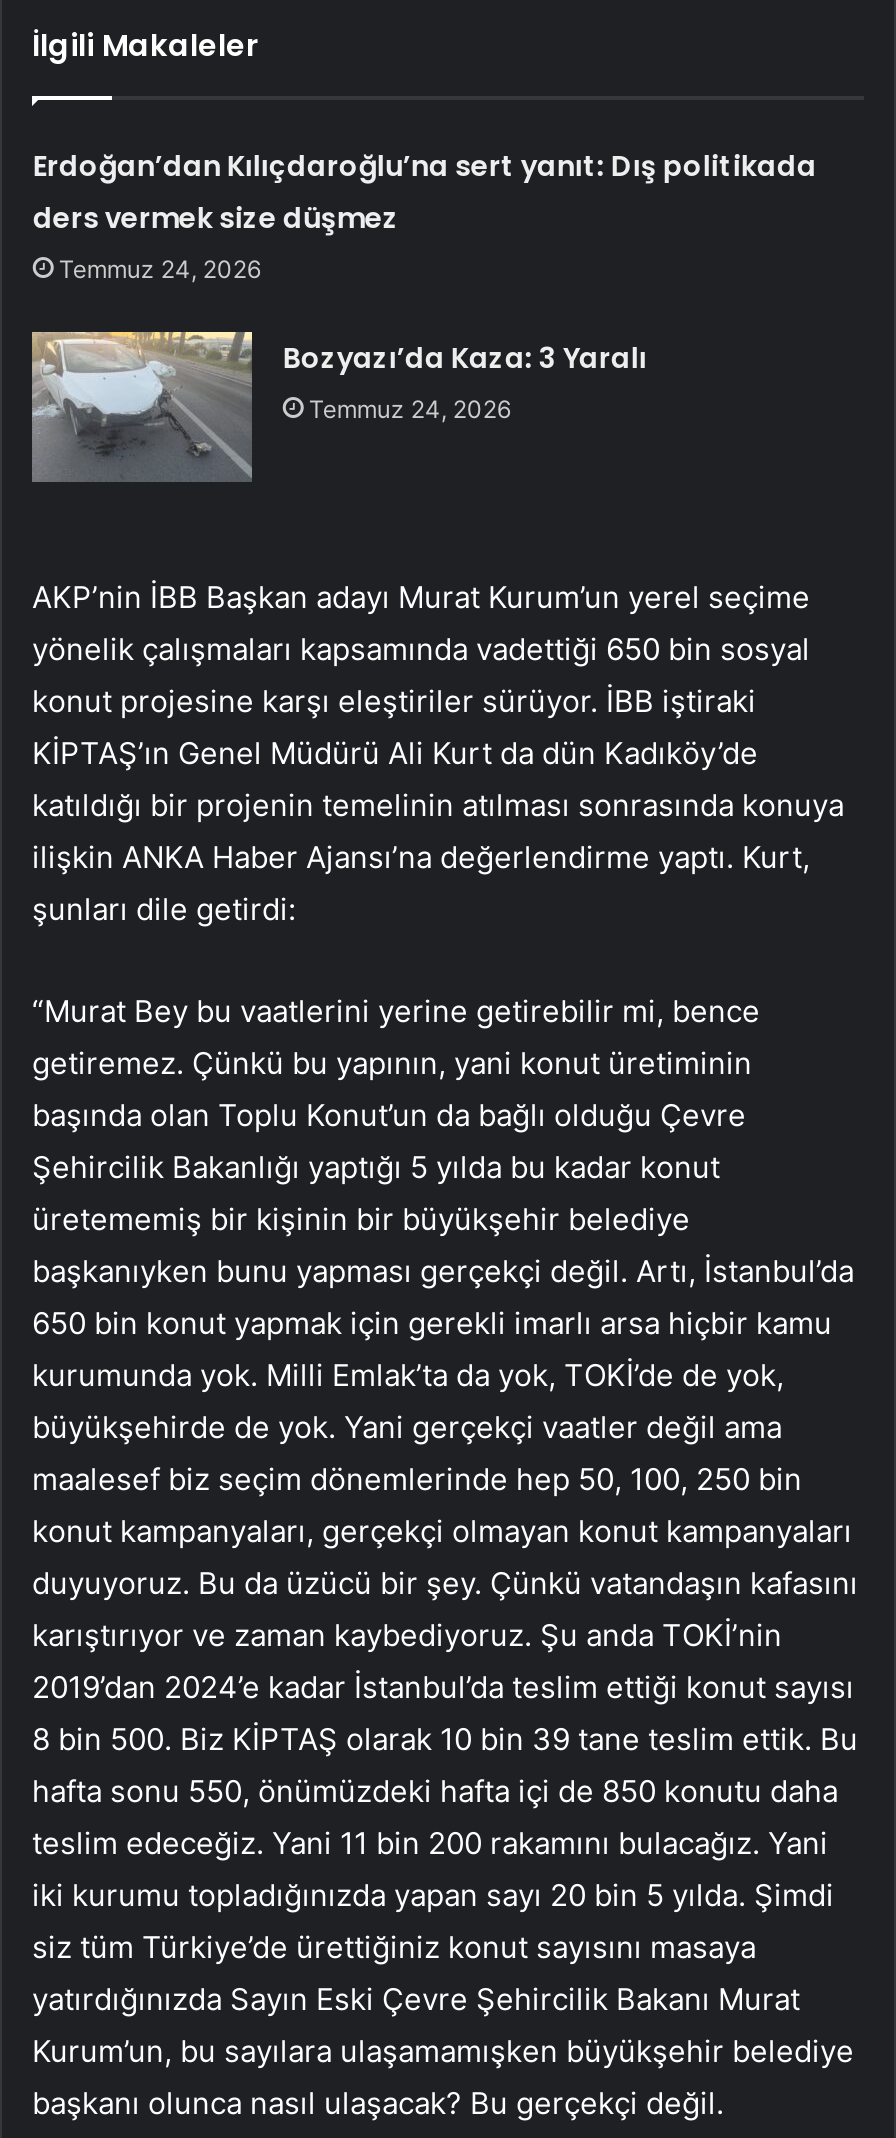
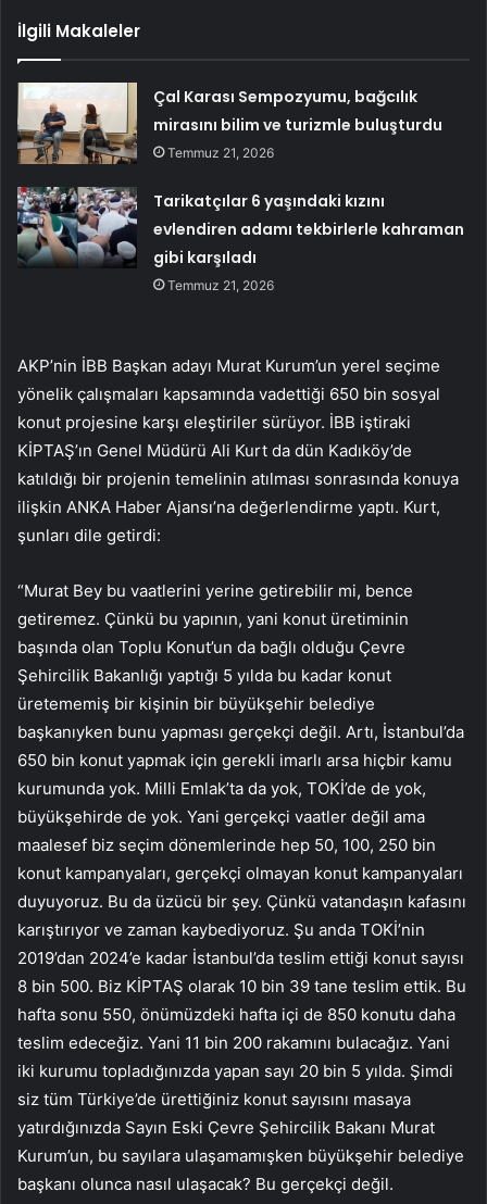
- Erdoğan’dan Kılıçdaroğlu’na sert yanıt: Dış politikada
- ders vermek size düşmez
- Temmuz 24, 2026
+ Çal Karası Sempozyumu, bağcılık
+ mirasını bilim ve turizmle buluşturdu
+ Temmuz 21, 2026

- [image]
- Bozyazı’da Kaza: 3 Yaralı
- Temmuz 24, 2026
+ [image]
+ Tarikatçılar 6 yaşındaki kızını
+ evlendiren adamı tekbirlerle kahraman
+ gibi karşıladı
+ Temmuz 21, 2026
